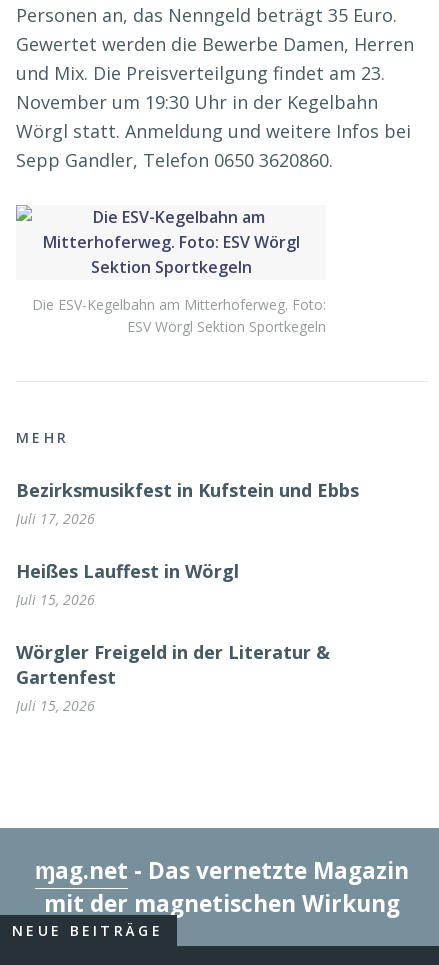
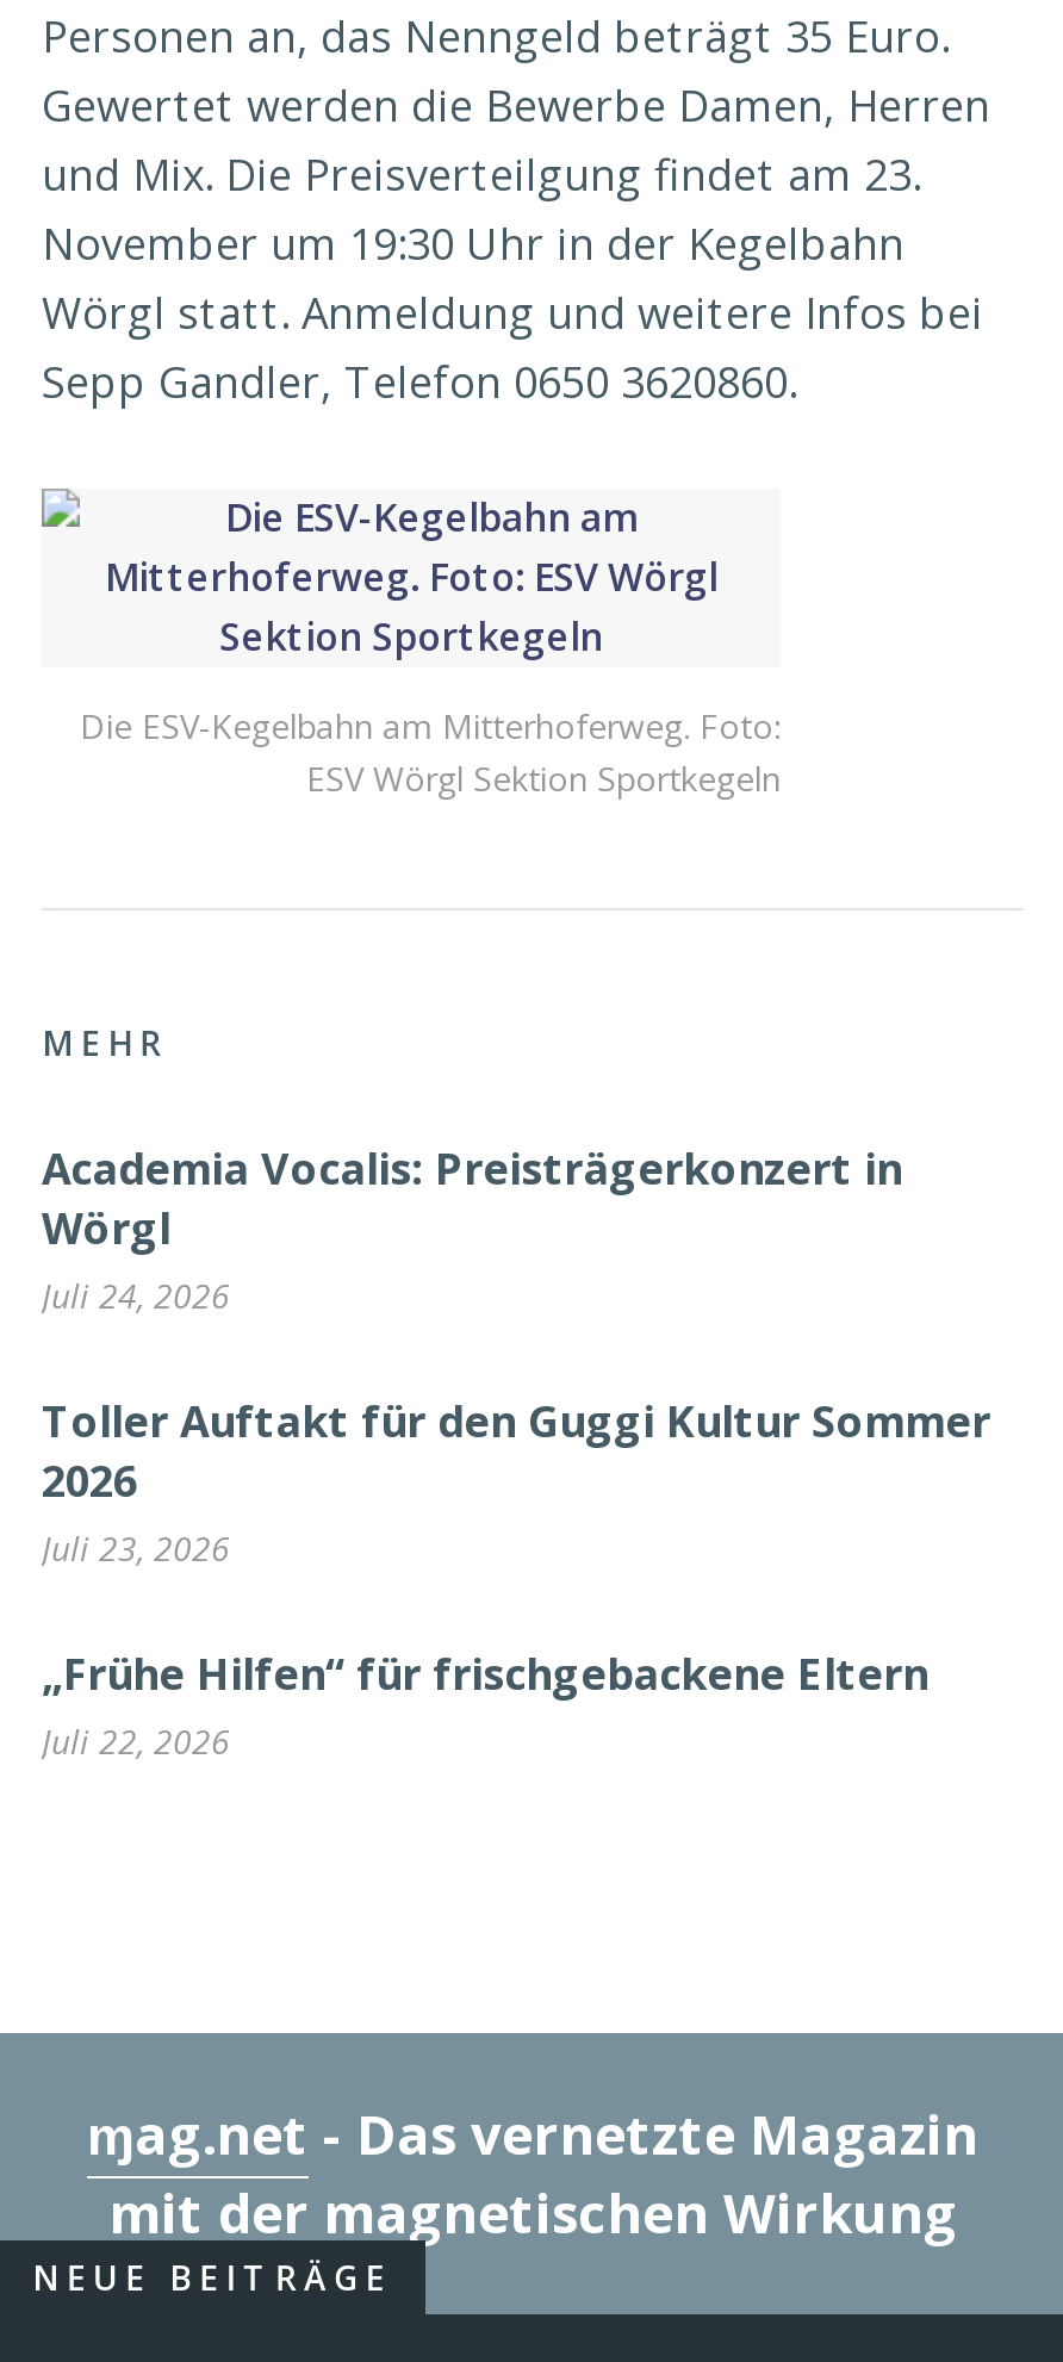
- Bezirksmusikfest in Kufstein und Ebbs
- Juli 17, 2026
+ Academia Vocalis: Preisträgerkonzert in
+ Wörgl
+ Juli 24, 2026

- Heißes Lauffest in Wörgl
- Juli 15, 2026
+ Toller Auftakt für den Guggi Kultur Sommer
+ 2026
+ Juli 23, 2026

- Wörgler Freigeld in der Literatur &
- Gartenfest
- Juli 15, 2026
+ „Frühe Hilfen“ für frischgebackene Eltern
+ Juli 22, 2026
